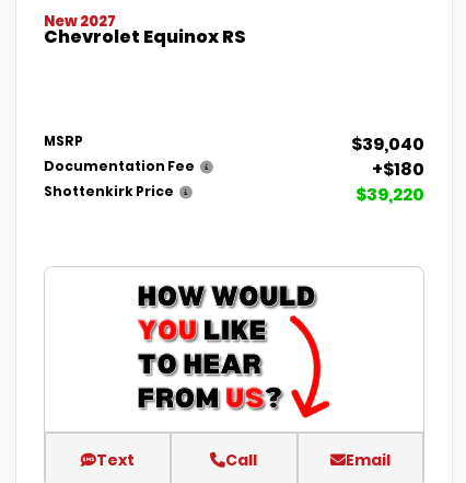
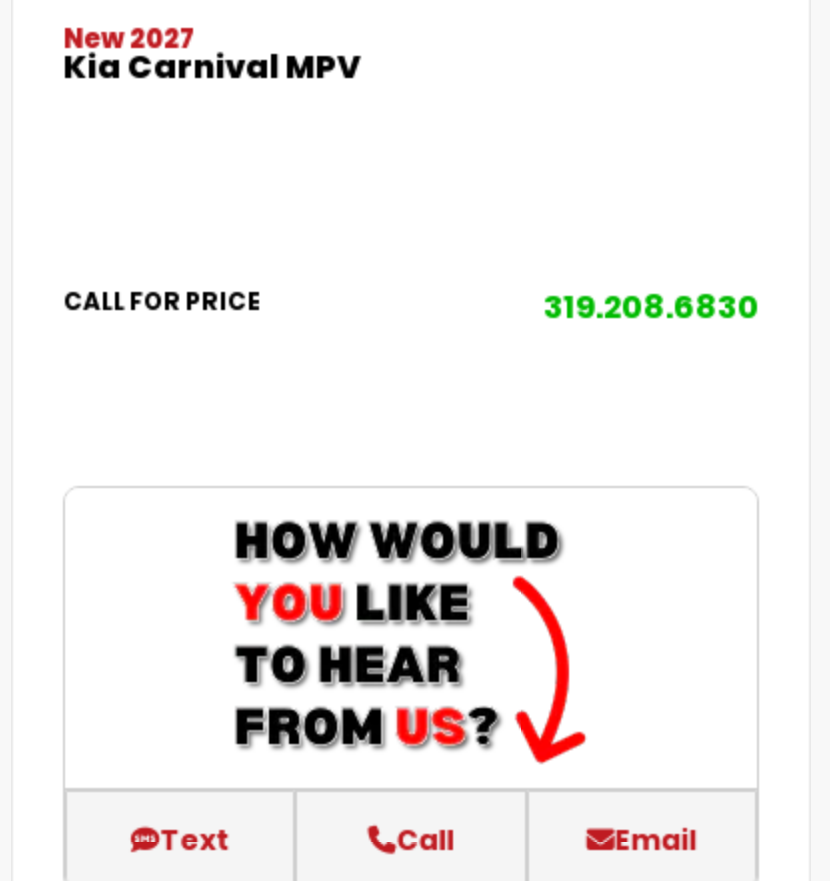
- Chevrolet Equinox RS
+ Kia Carnival MPV

- MSRP
- $39,040
- Documentation Fee
- +$180
- Shottenkirk Price
- $39,220
+ CALL FOR PRICE
+ 319.208.6830
